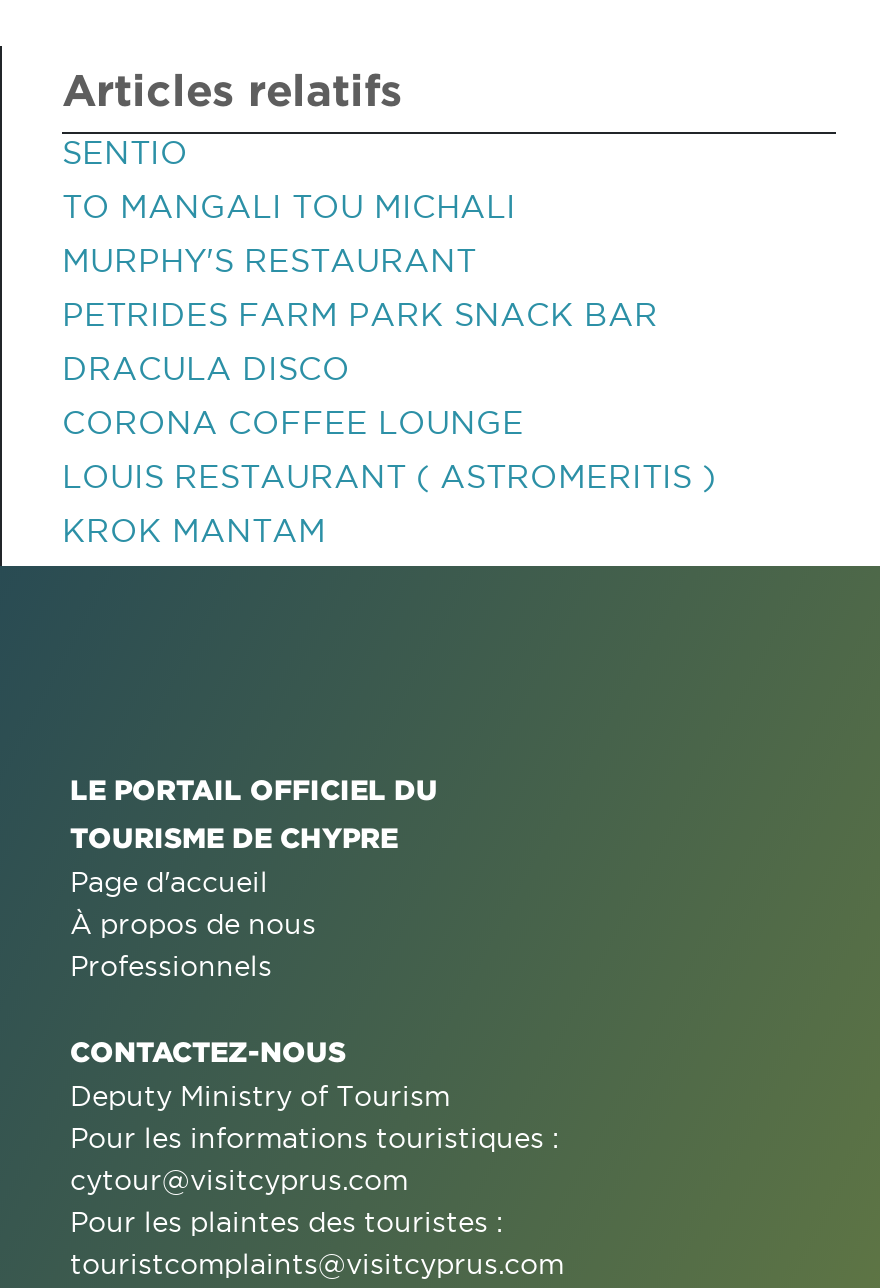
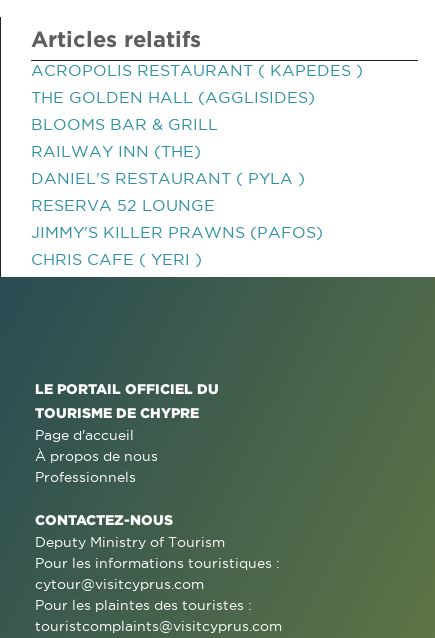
- SENTIO
+ ACROPOLIS RESTAURANT ( KAPEDES )

- TO MANGALI TOU MICHALI
+ THE GOLDEN HALL (AGGLISIDES)

- MURPHY'S RESTAURANT
+ BLOOMS BAR & GRILL

- PETRIDES FARM PARK SNACK BAR
+ RAILWAY INN (THE)

- DRACULA DISCO
+ DANIEL'S RESTAURANT ( PYLA )

- CORONA COFFEE LOUNGE
+ RESERVA 52 LOUNGE

- LOUIS RESTAURANT ( ASTROMERITIS )
+ JIMMY'S KILLER PRAWNS (PAFOS)

- KROK MANTAM
+ CHRIS CAFE ( YERI )
